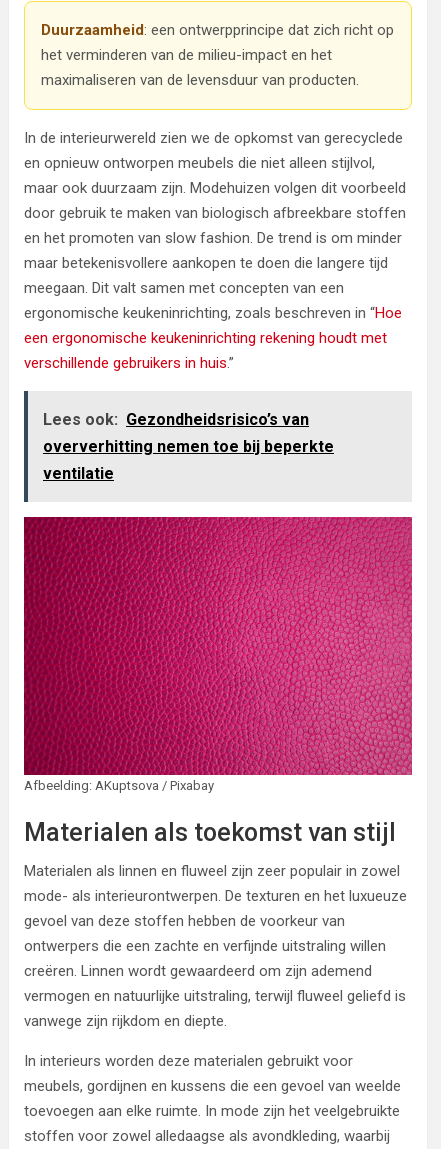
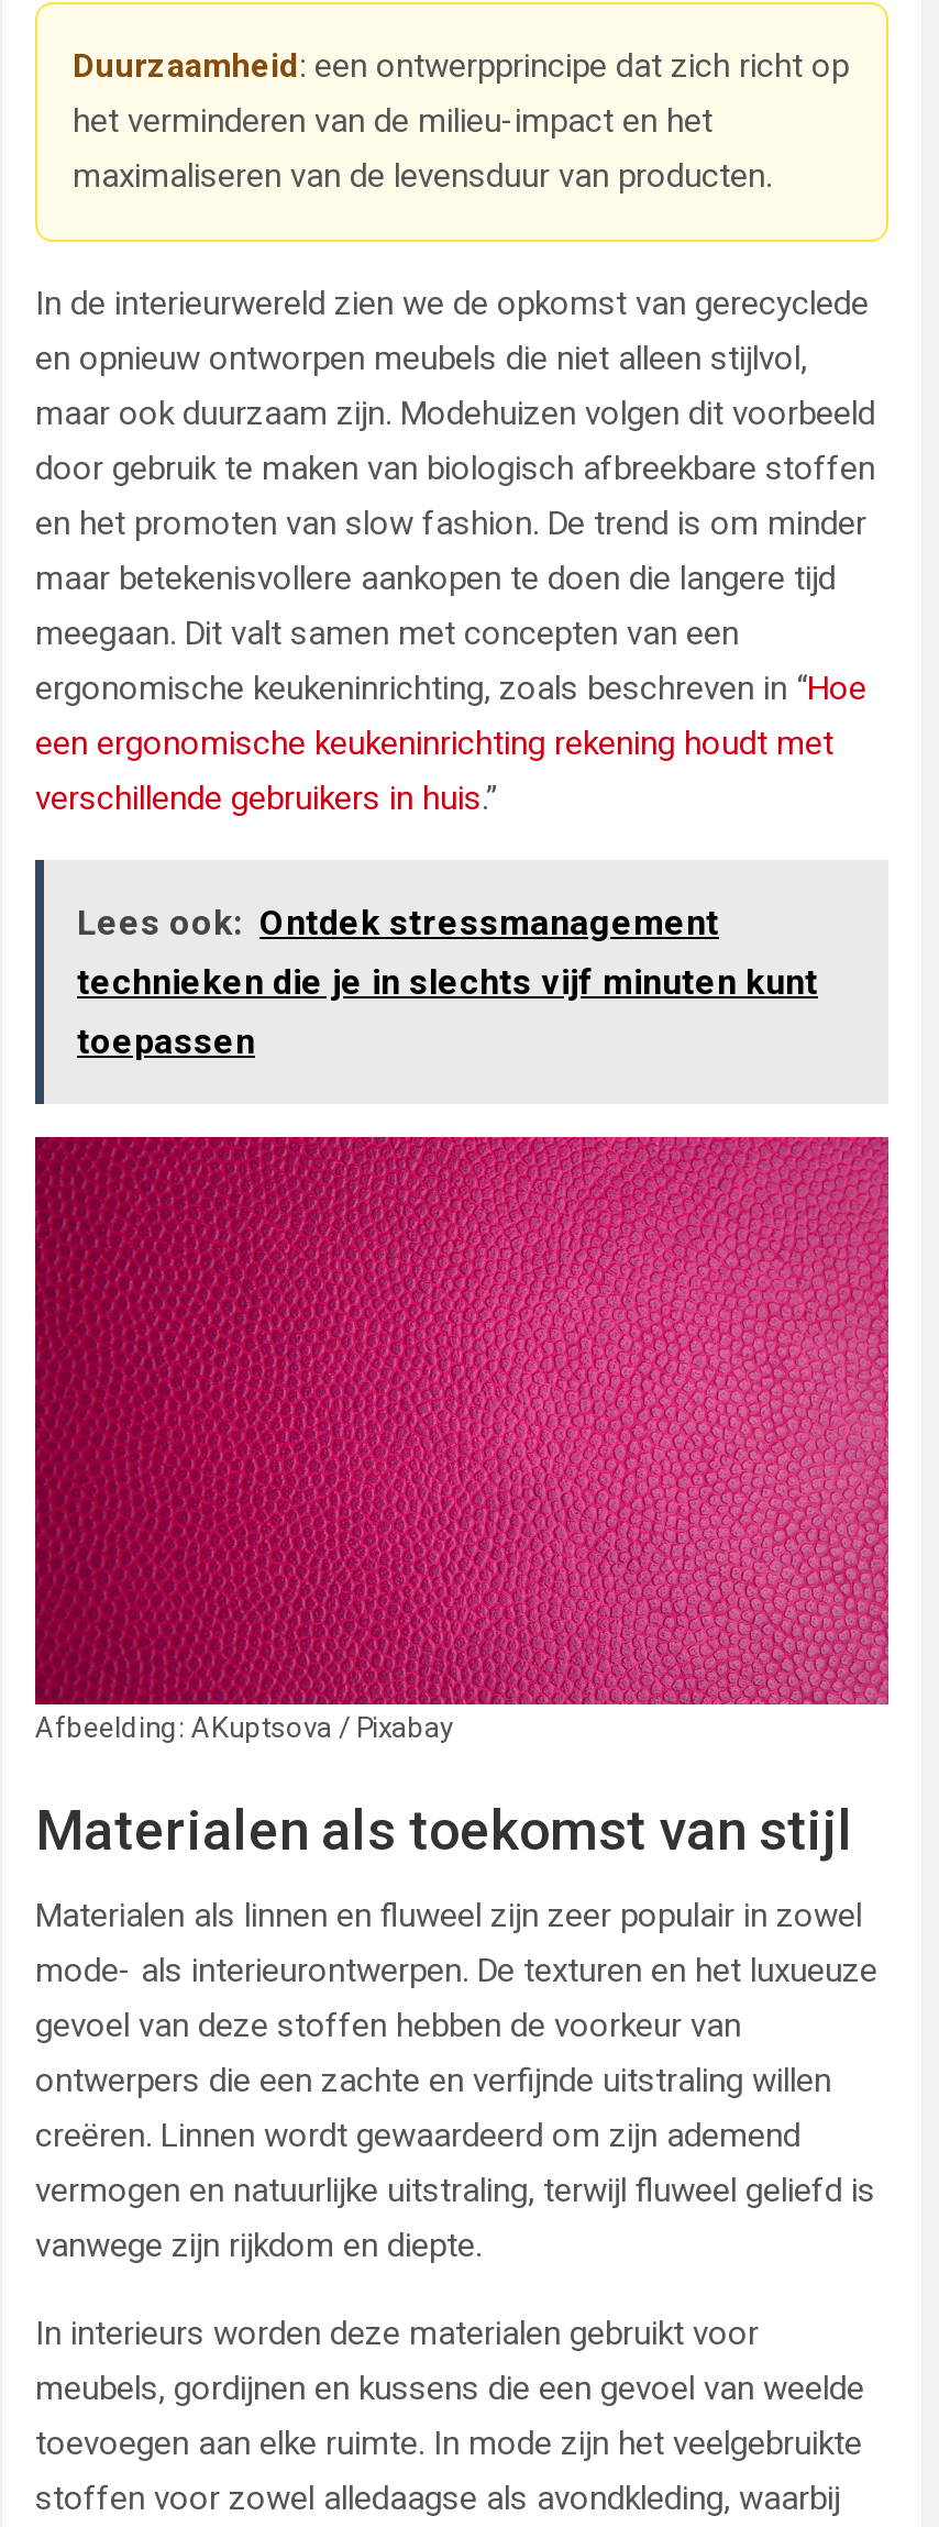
- Lees ook: Gezondheidsrisico’s van
- oververhitting nemen toe bij beperkte
- ventilatie
+ Lees ook: Ontdek stressmanagement
+ technieken die je in slechts vijf minuten kunt
+ toepassen
